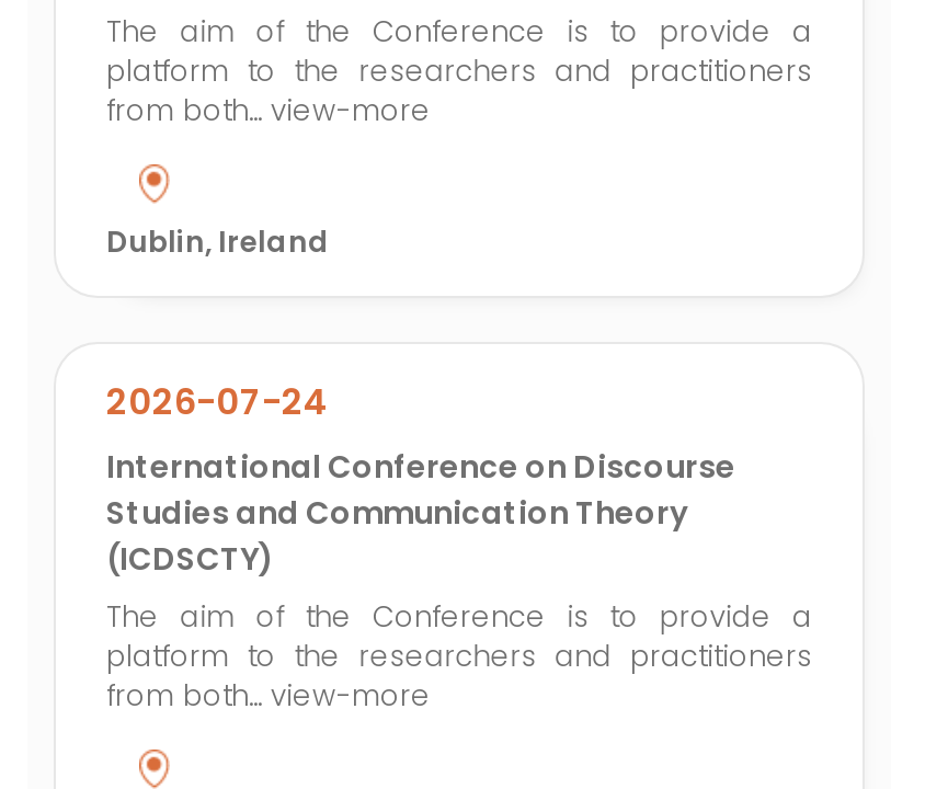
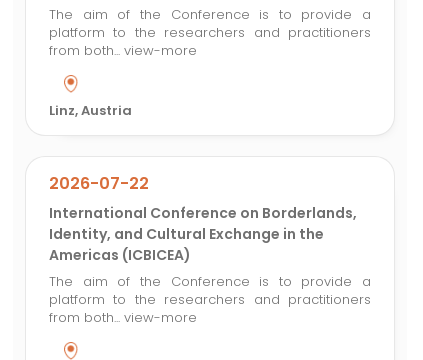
- Dublin, Ireland
+ Linz, Austria

- 2026-07-24
- International Conference on Discourse
- Studies and Communication Theory
- (ICDSCTY)
+ 2026-07-22
+ International Conference on Borderlands,
+ Identity, and Cultural Exchange in the
+ Americas (ICBICEA)
